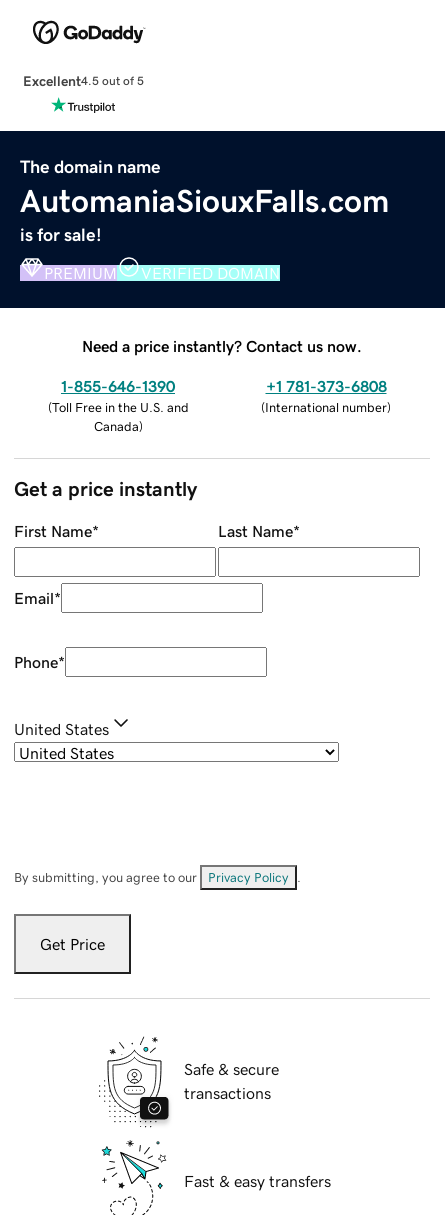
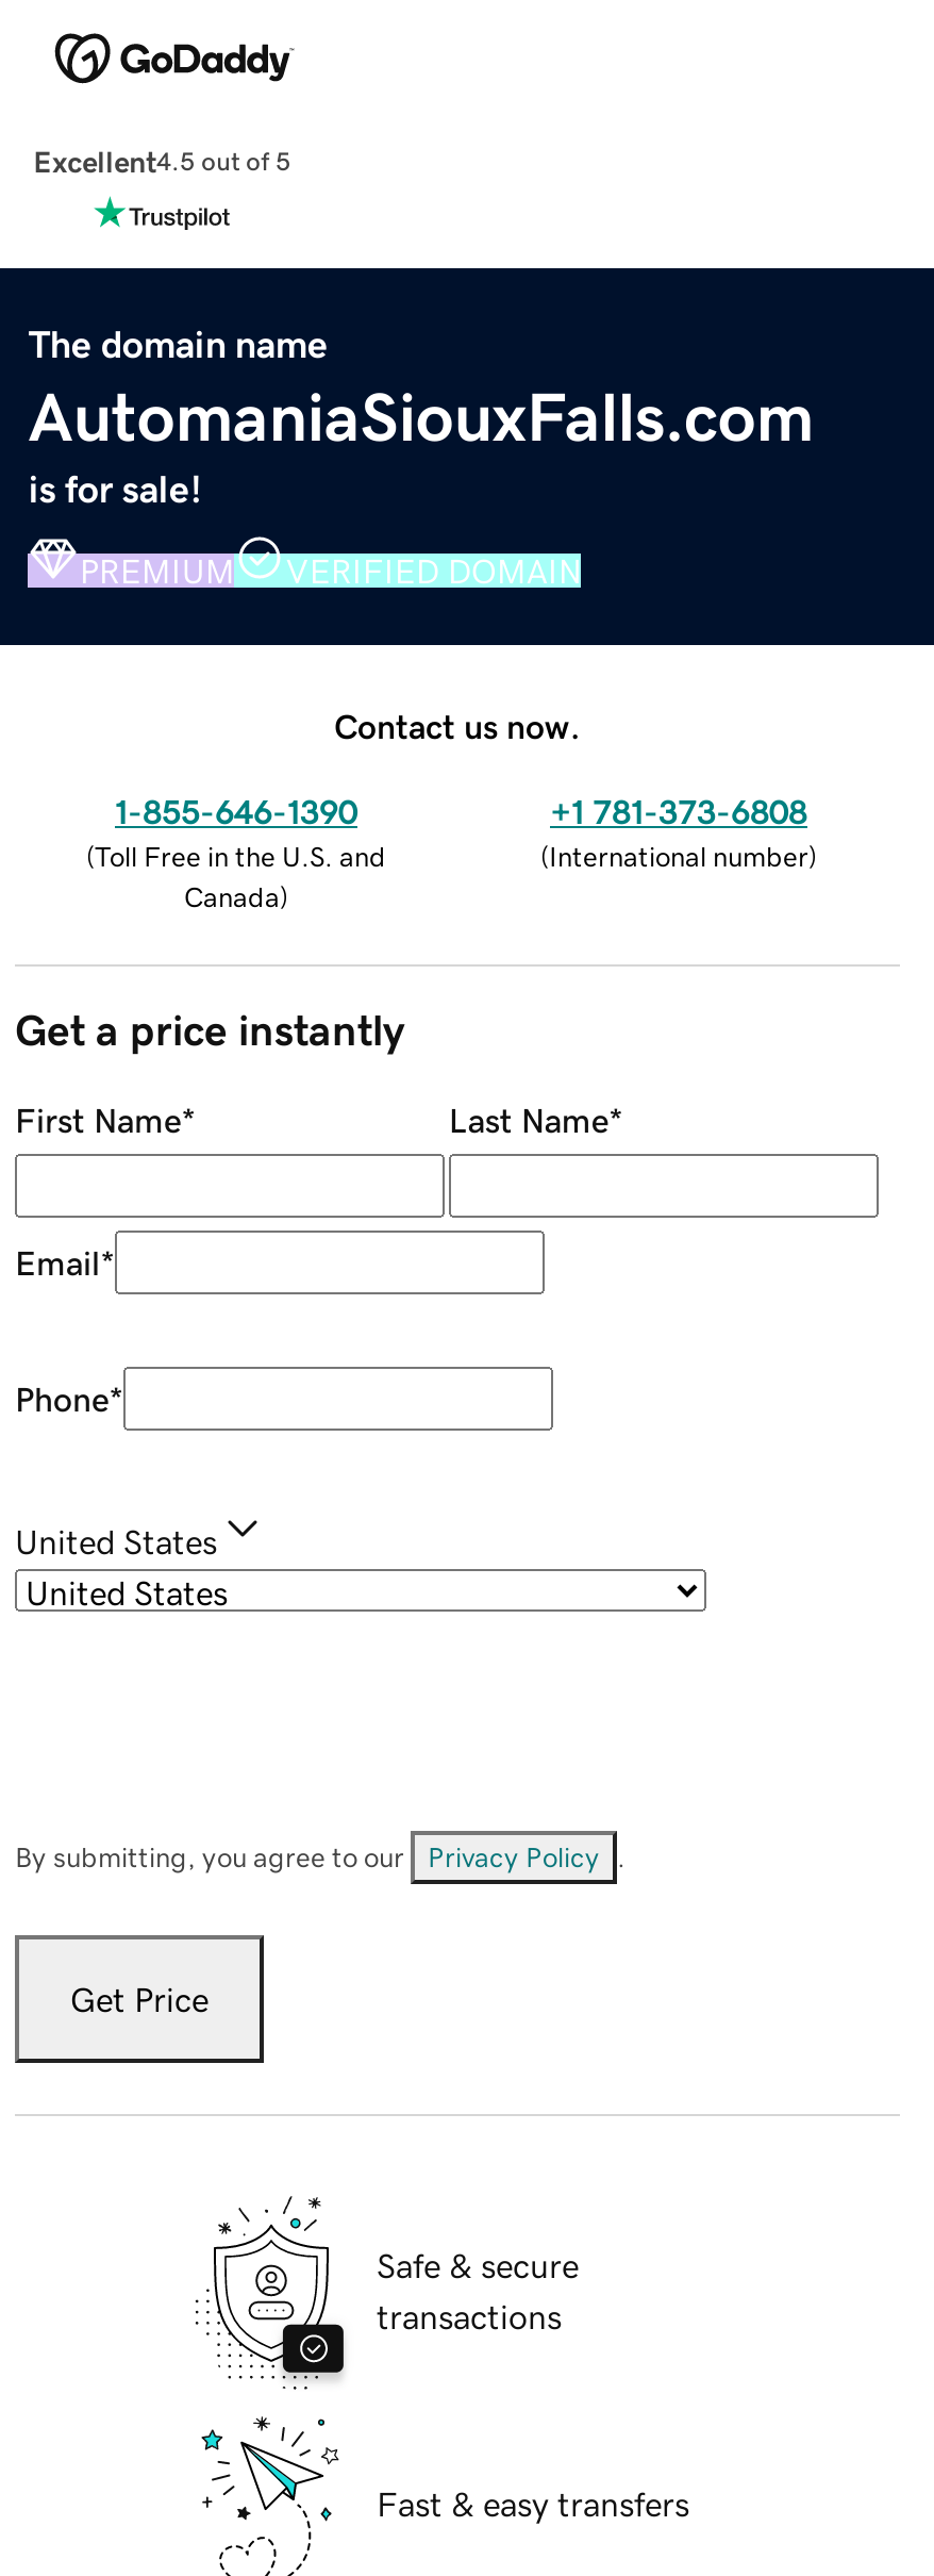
- Need a price instantly? Contact us now.
+ Contact us now.
